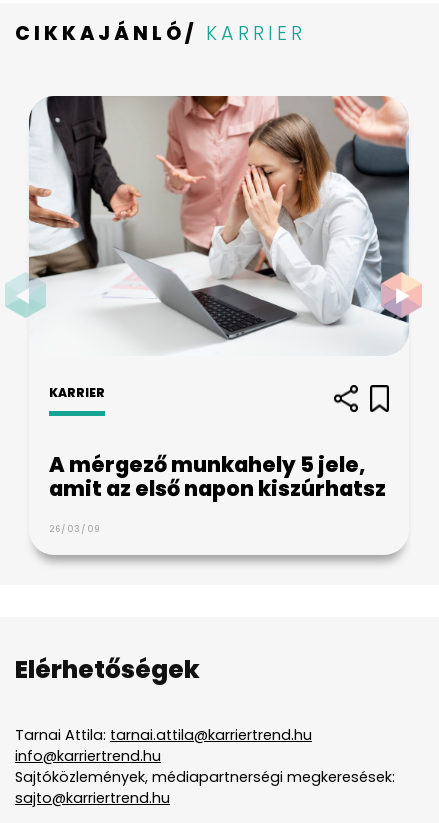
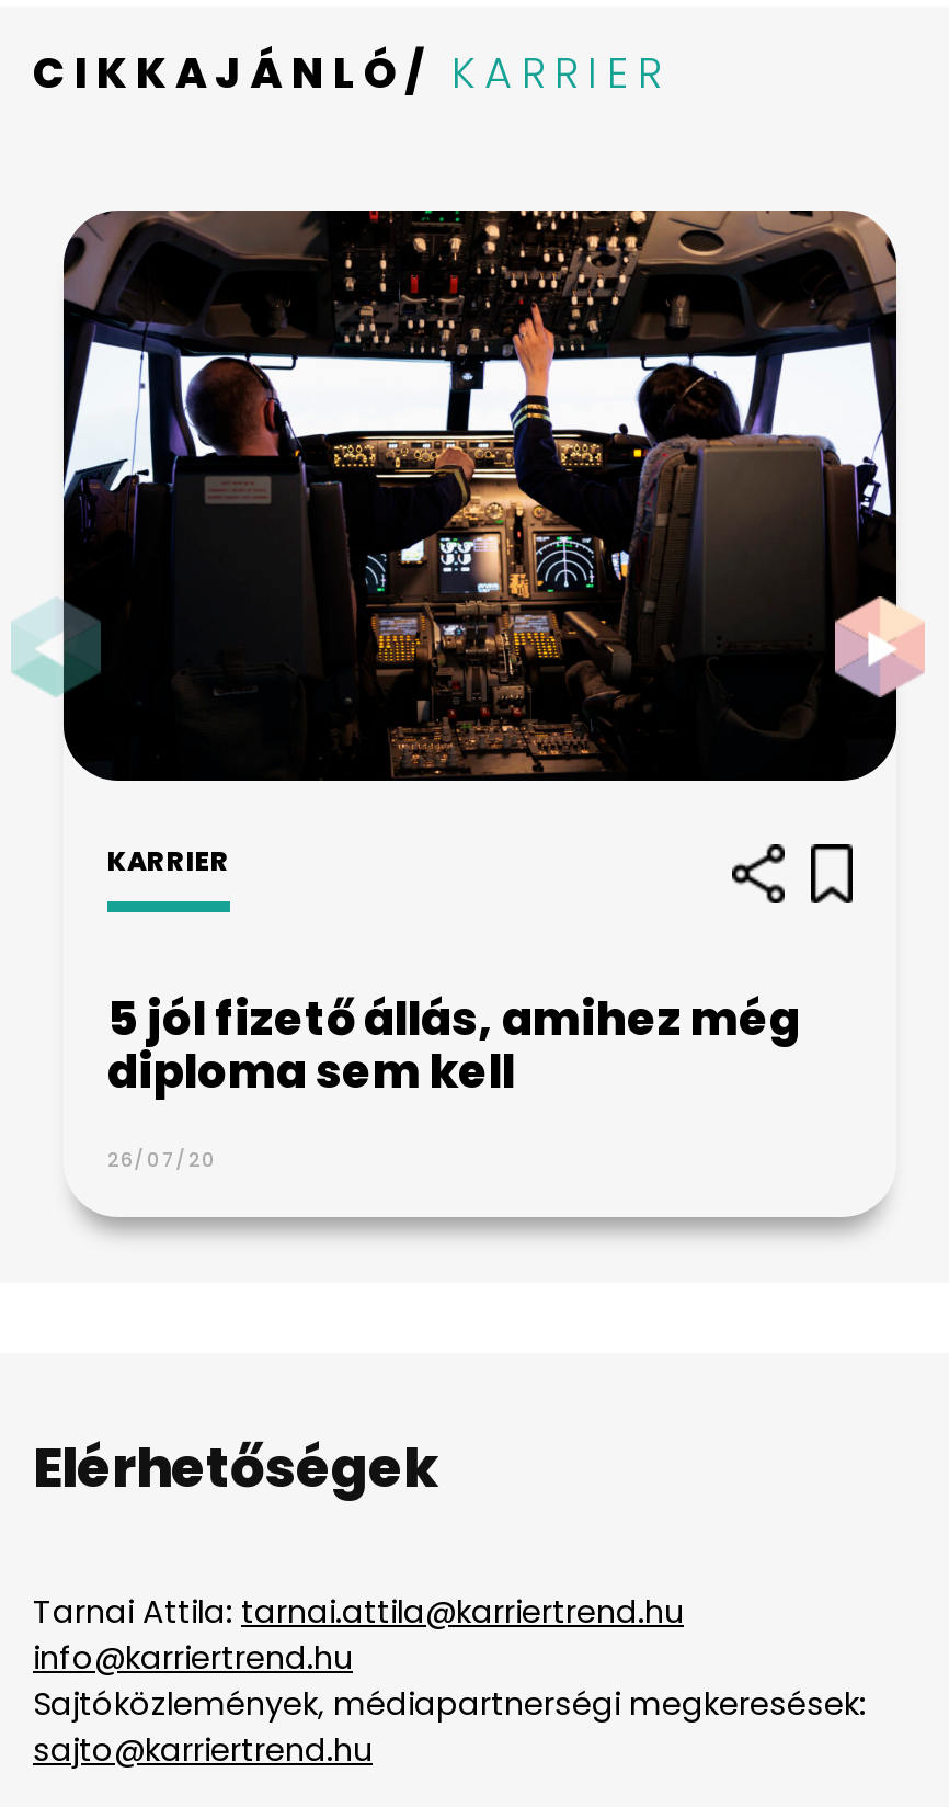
- [image]
+ [image]

- A mérgező munkahely 5 jele,
- amit az első napon kiszúrhatsz
+ 5 jól fizető állás, amihez még
+ diploma sem kell

- 26/03/09
+ 26/07/20
